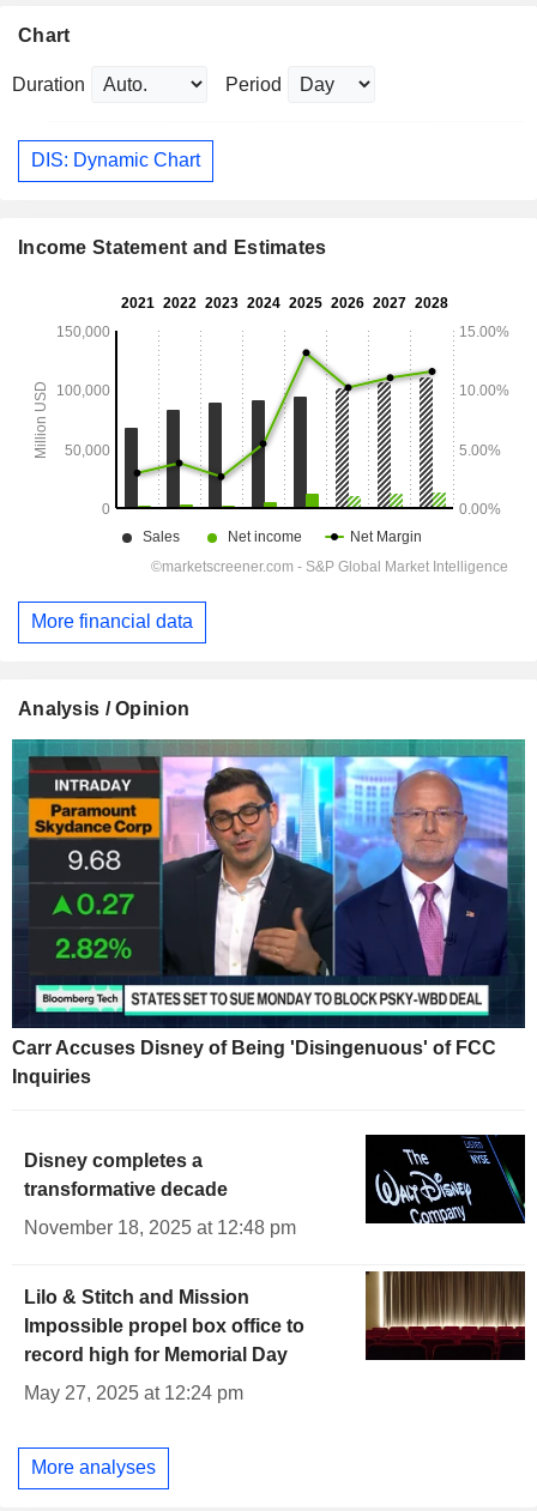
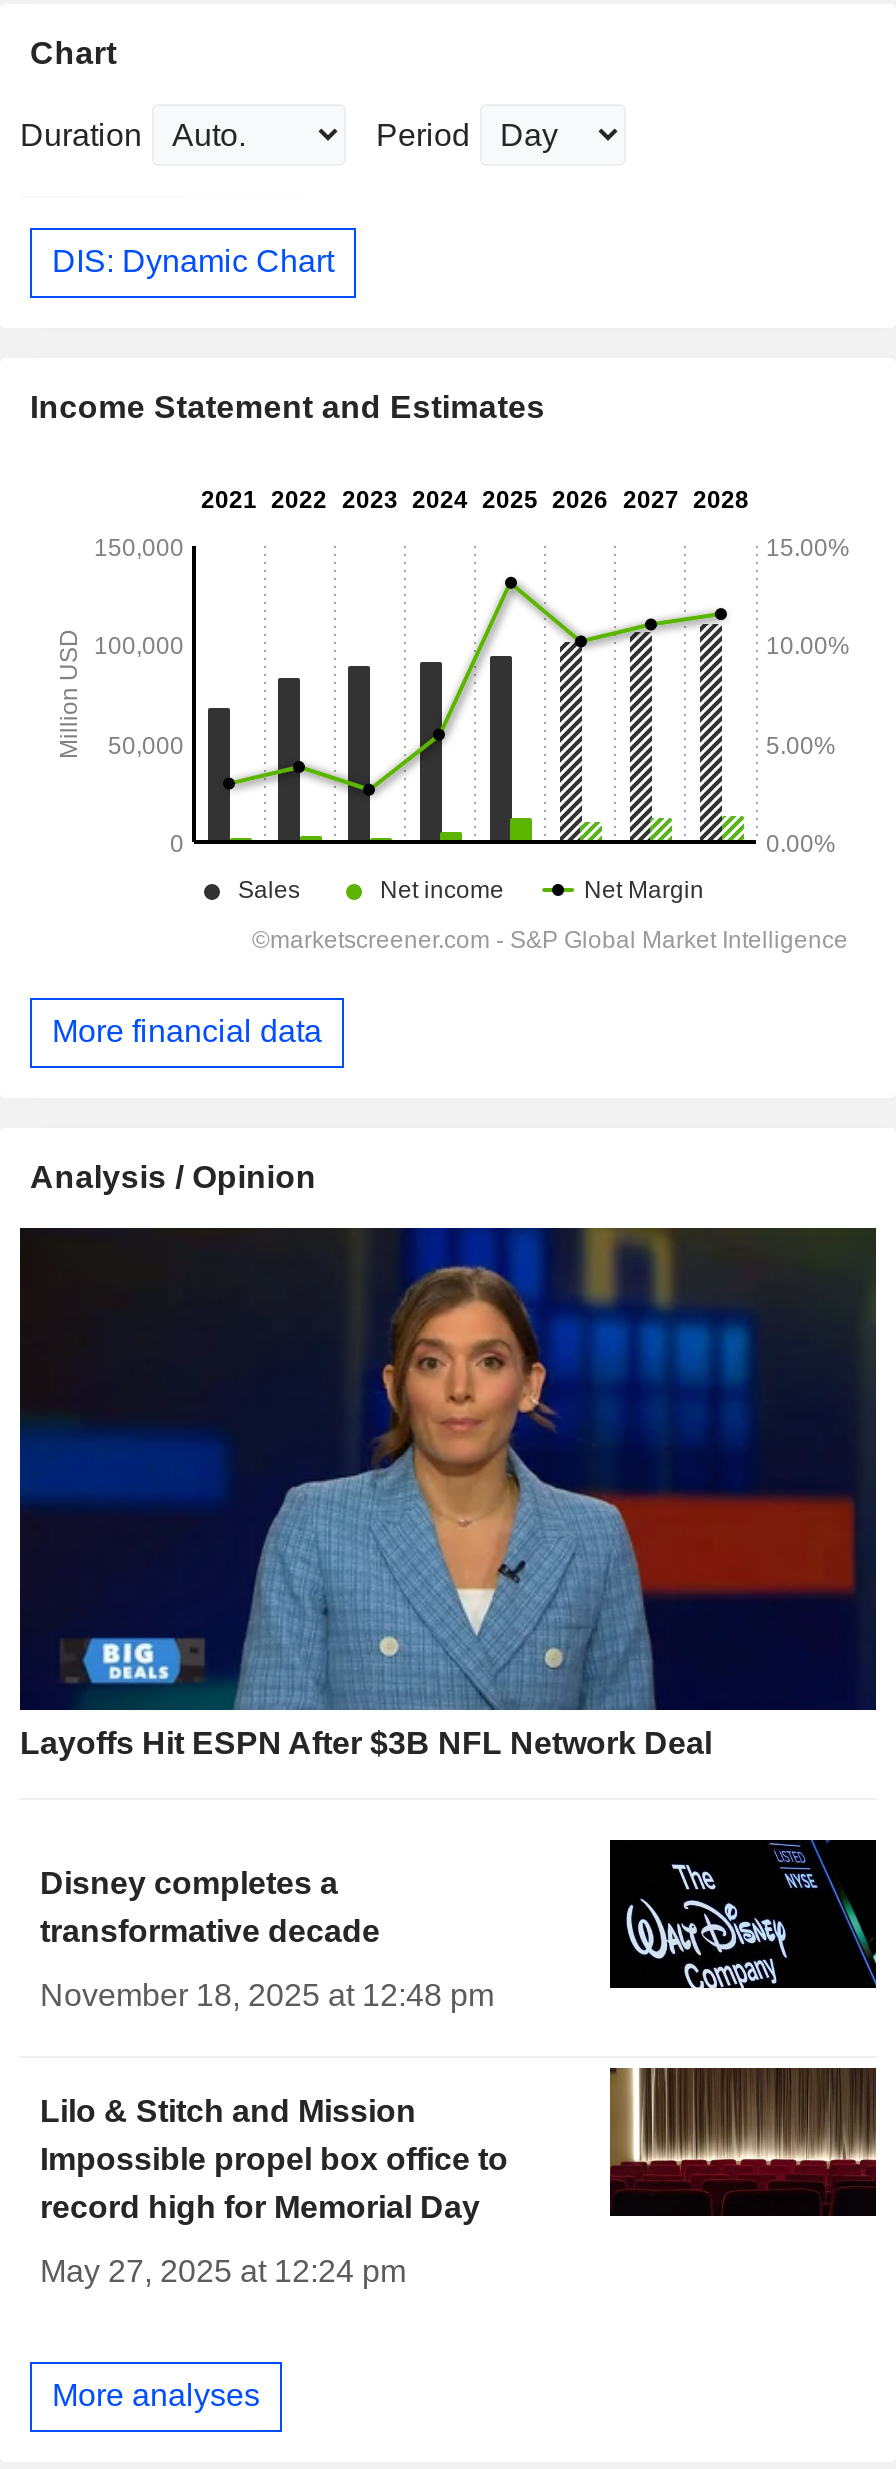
- [image]
- Carr Accuses Disney of Being 'Disingenuous' of FCC
- Inquiries
+ [image]
+ Layoffs Hit ESPN After $3B NFL Network Deal
